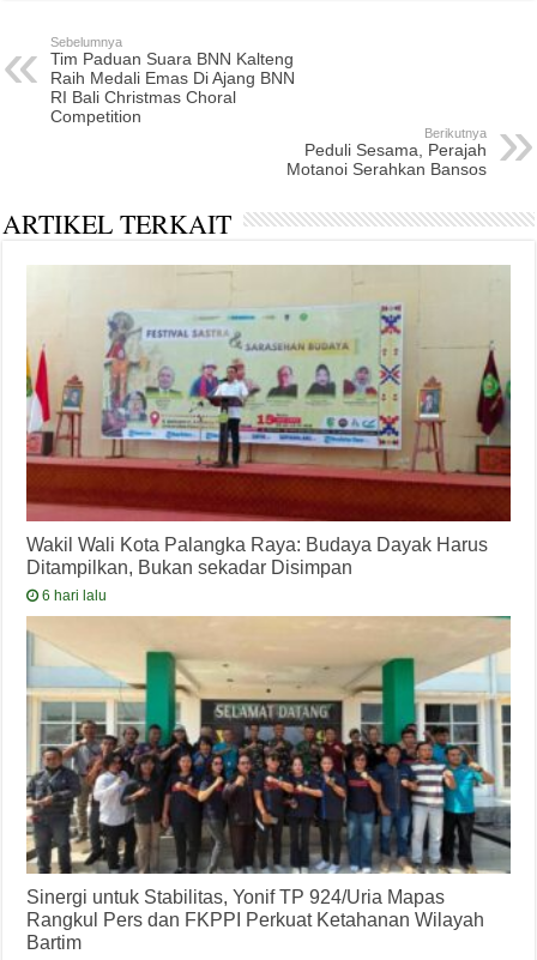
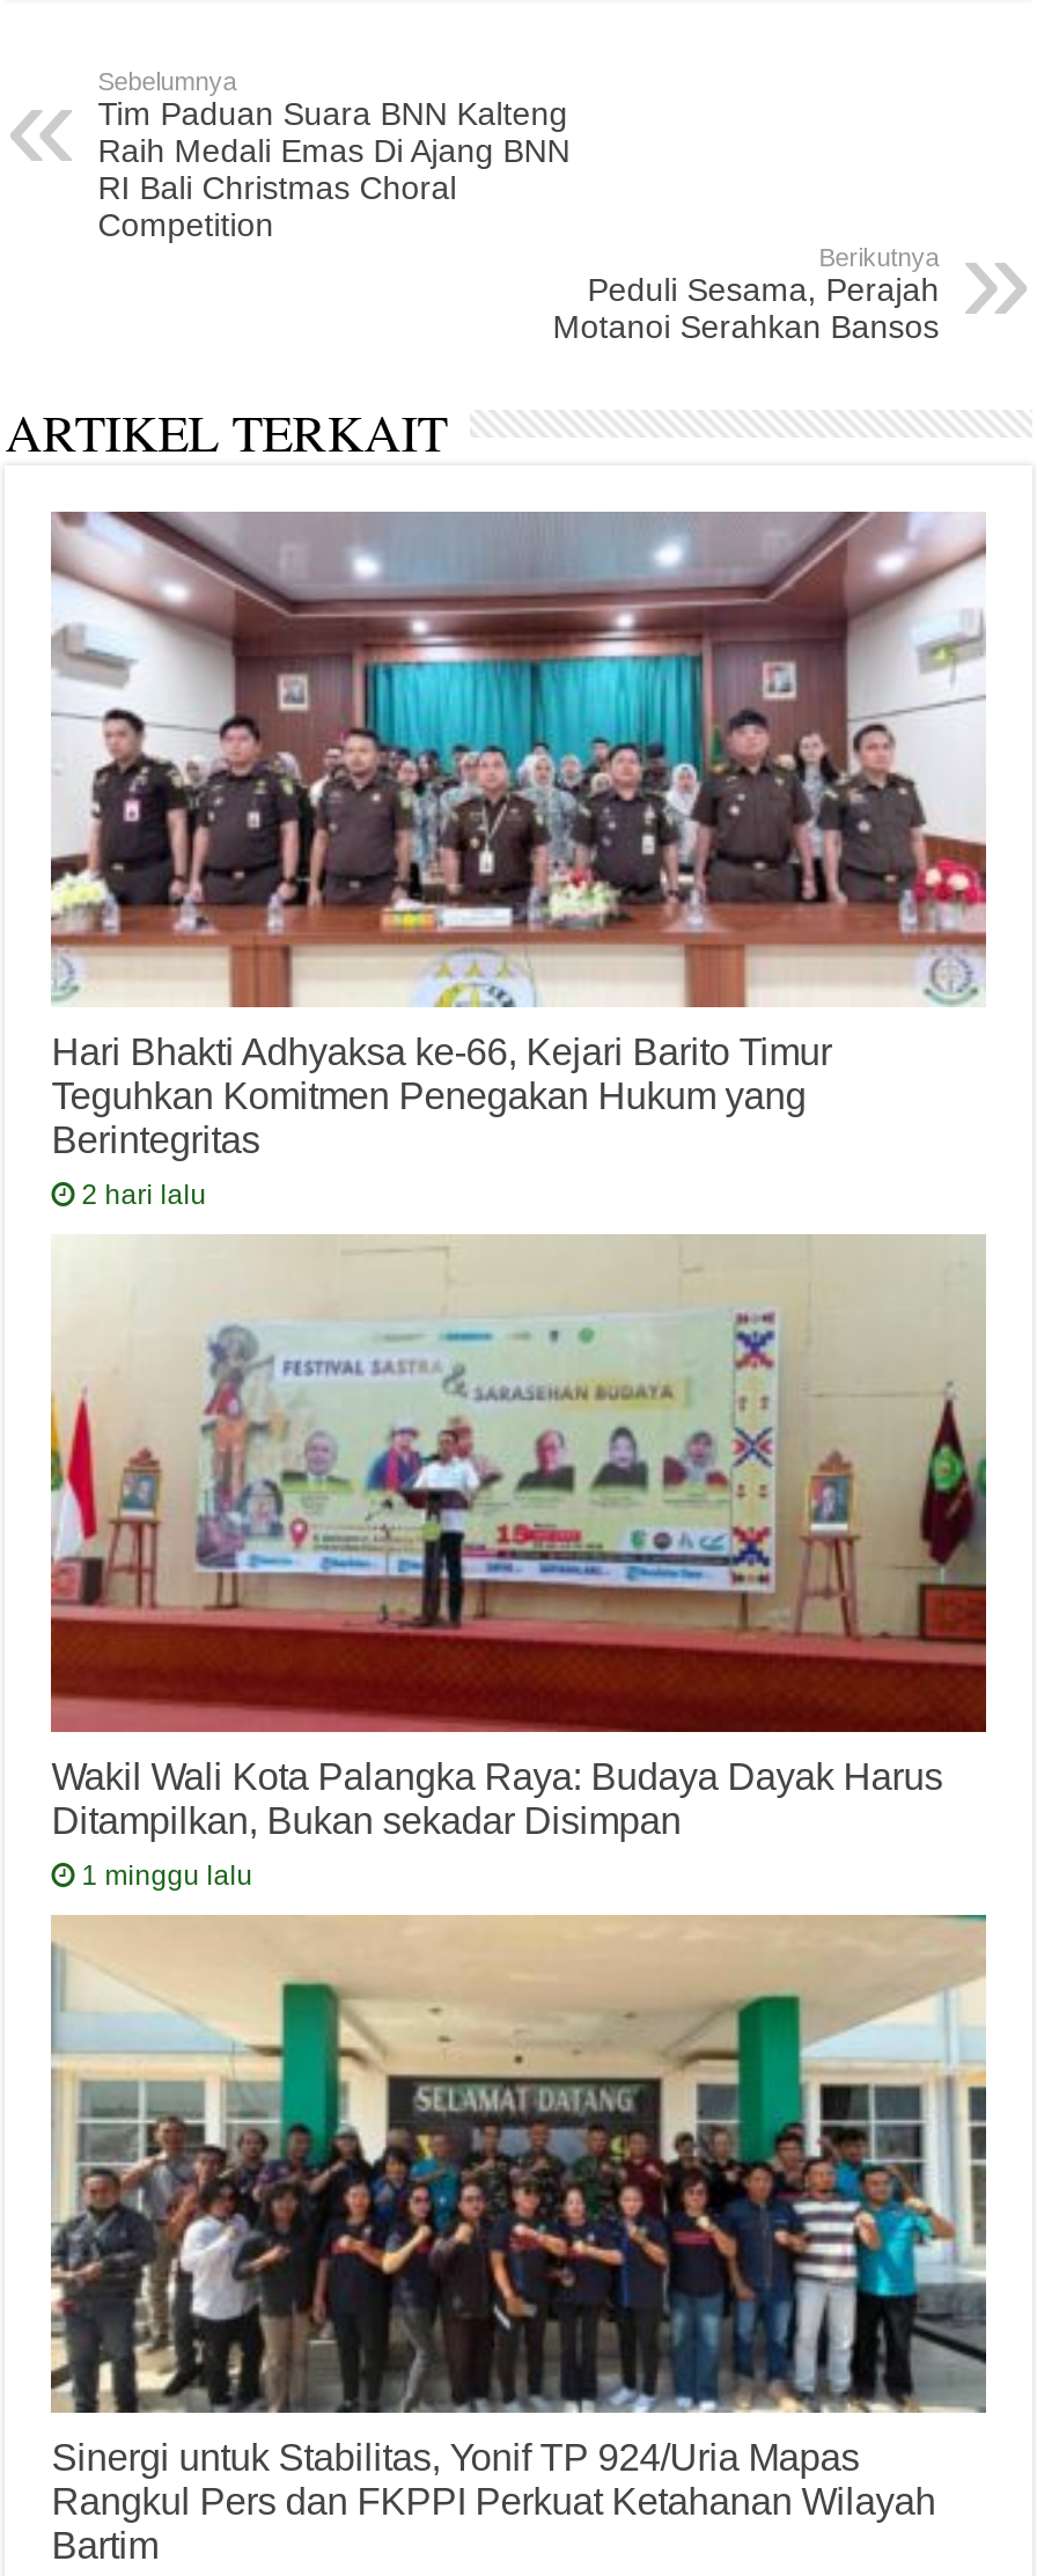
+ [image]
+ Hari Bhakti Adhyaksa ke-66, Kejari Barito Timur
+ Teguhkan Komitmen Penegakan Hukum yang
+ Berintegritas
+ 2 hari lalu

- 6 hari lalu
+ 1 minggu lalu
